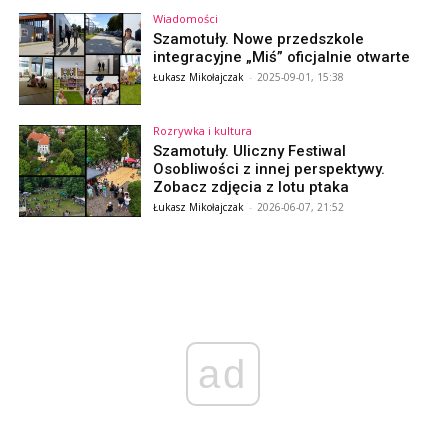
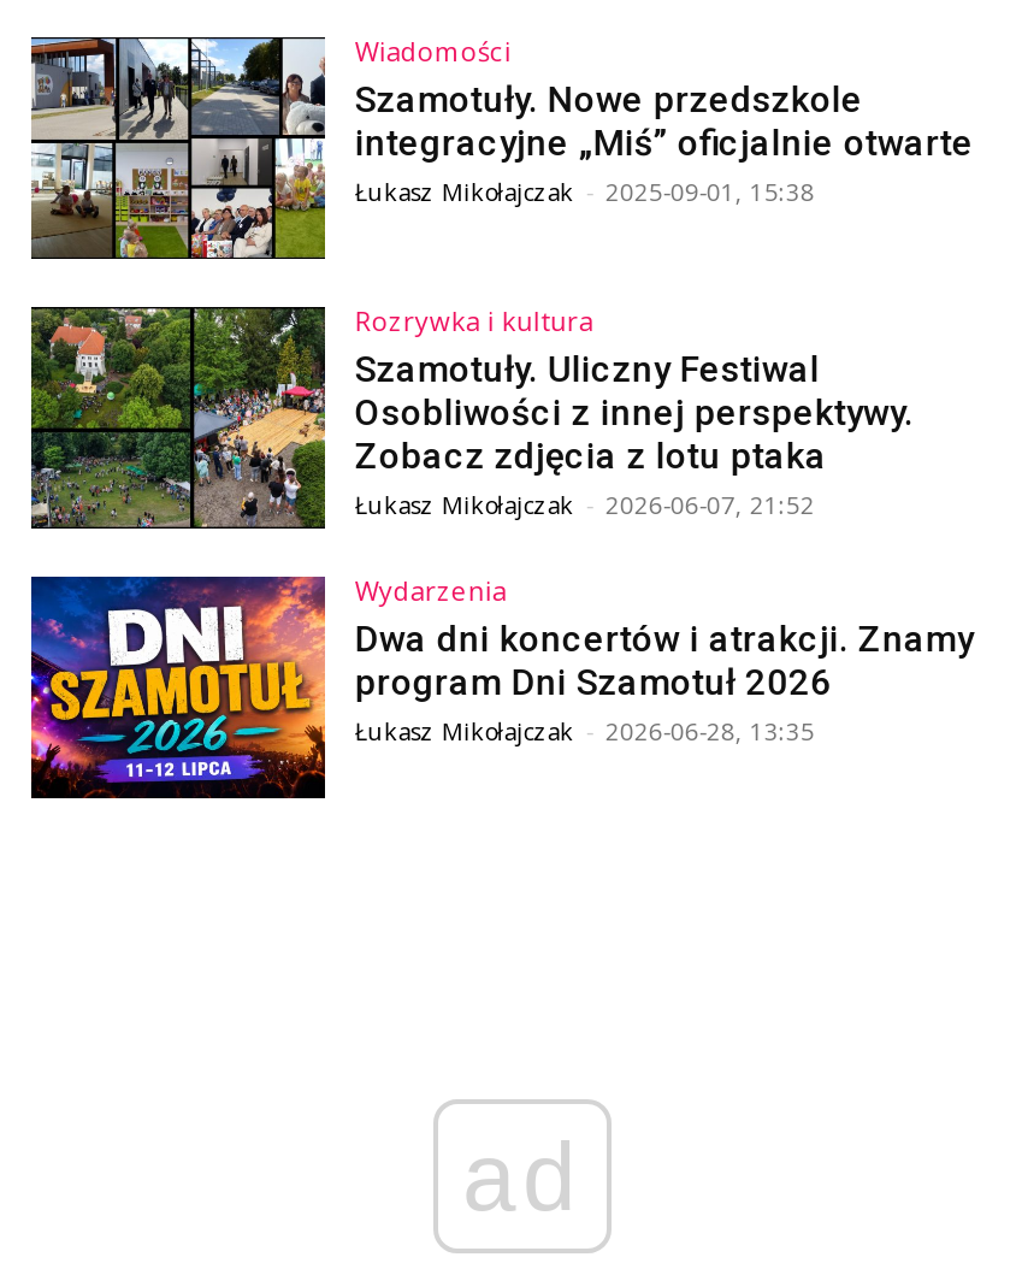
+ [image]
+ Wydarzenia
+ Dwa dni koncertów i atrakcji. Znamy
+ program Dni Szamotuł 2026
+ Łukasz Mikołajczak - 2026-06-28, 13:35
